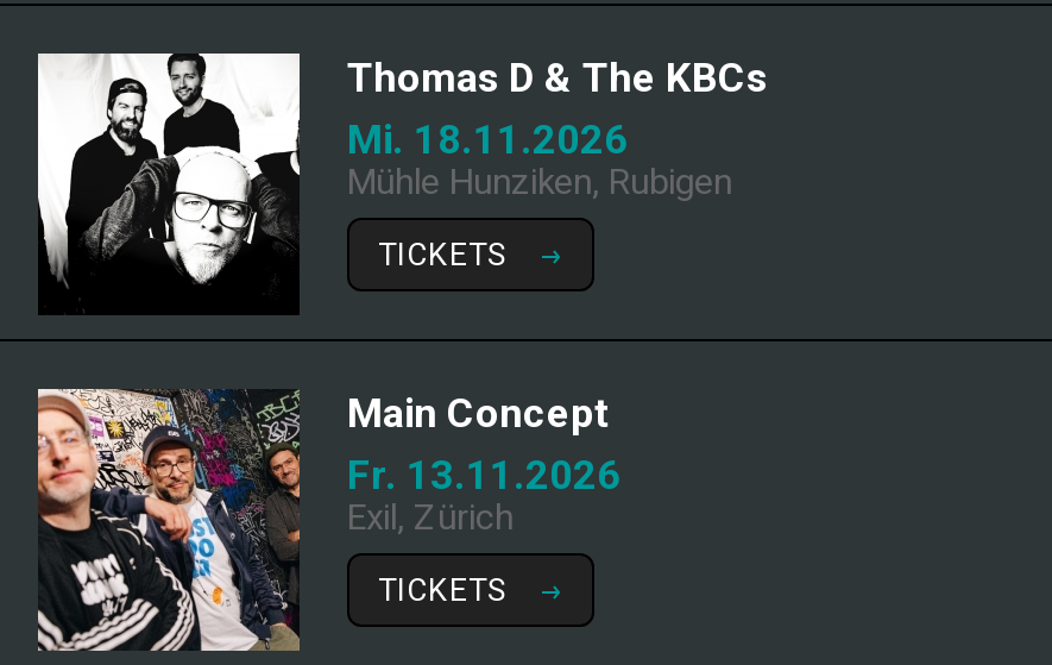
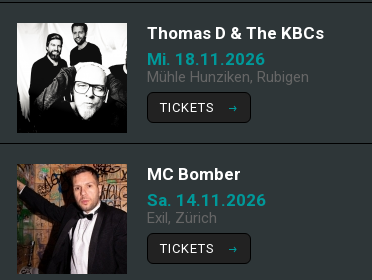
- [image]
- Main Concept
- Fr. 13.11.2026
+ [image]
+ MC Bomber
+ Sa. 14.11.2026
